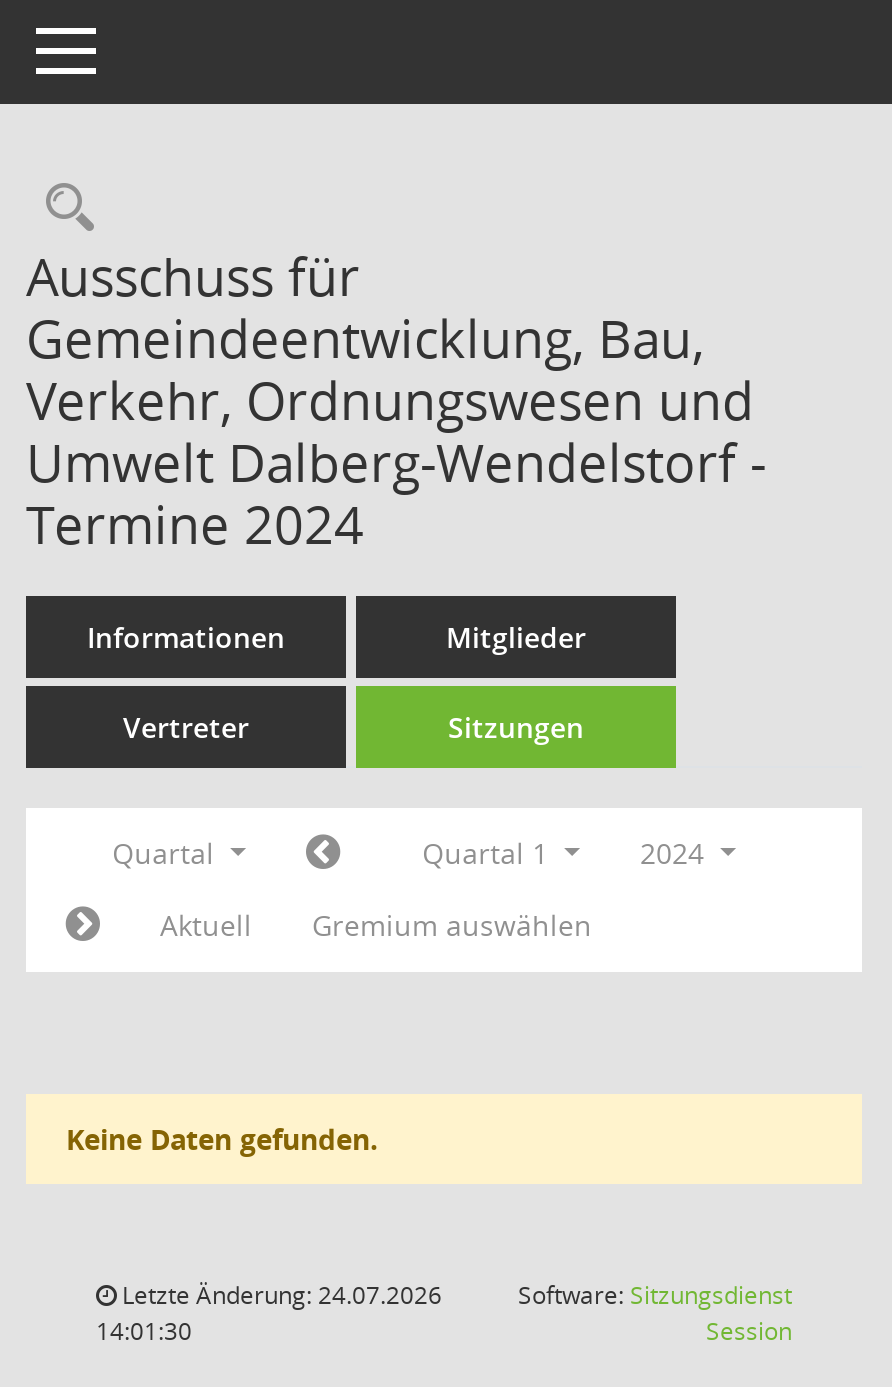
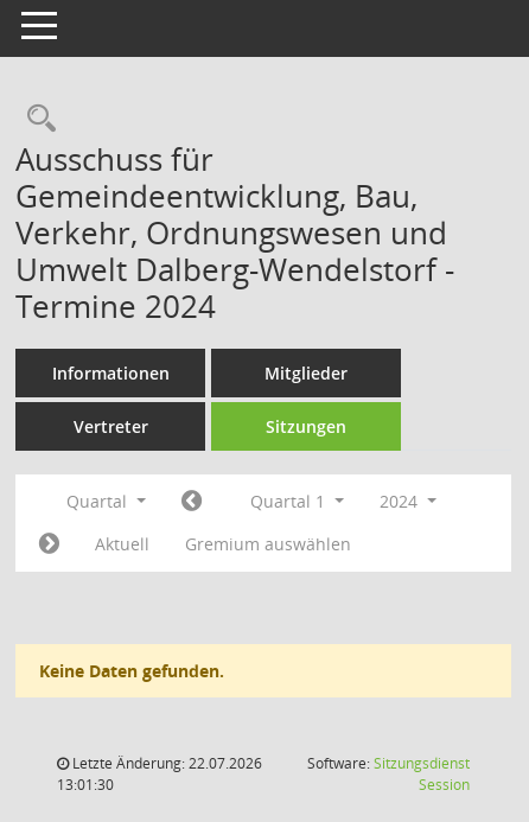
- Letzte Änderung: 24.07.2026
+ Letzte Änderung: 22.07.2026

- 14:01:30
+ 13:01:30
